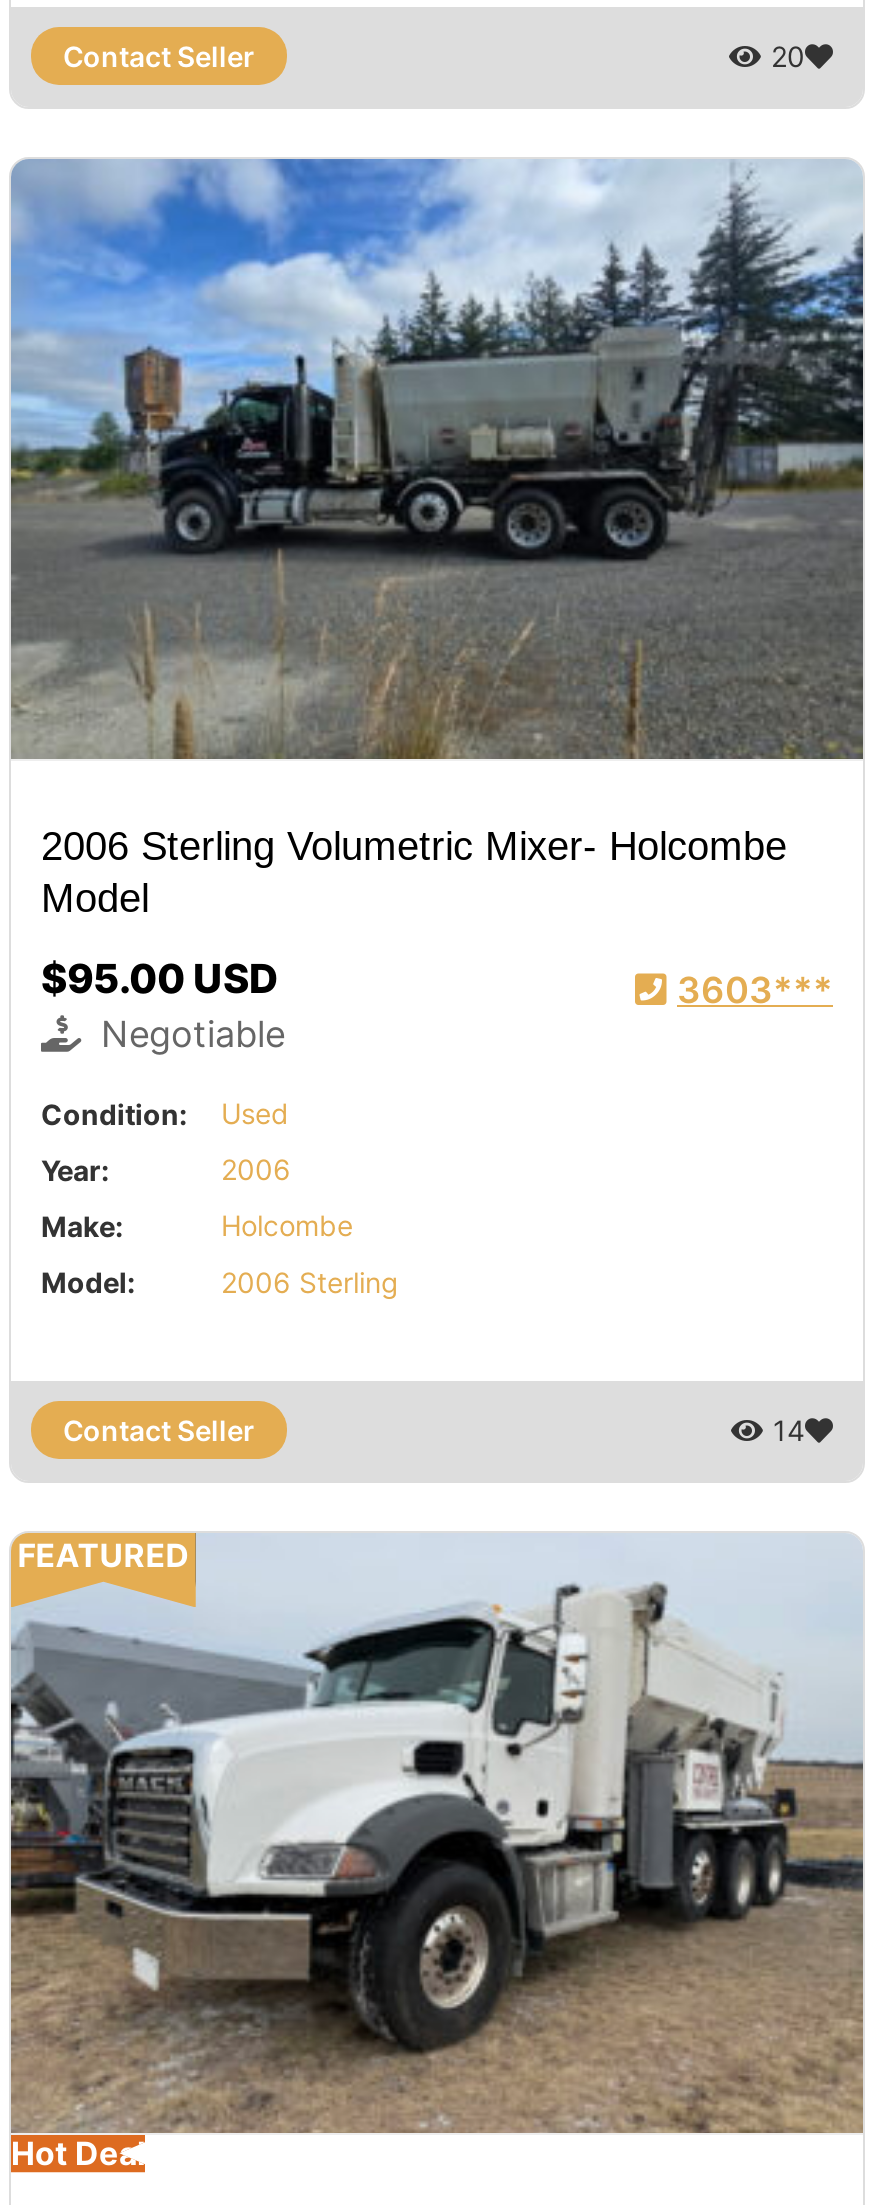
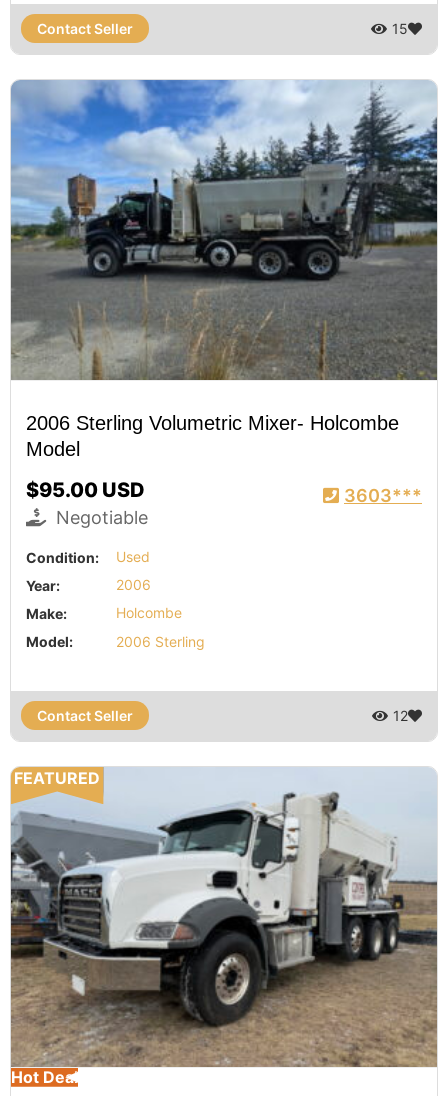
- 20
+ 15

- 14
+ 12
